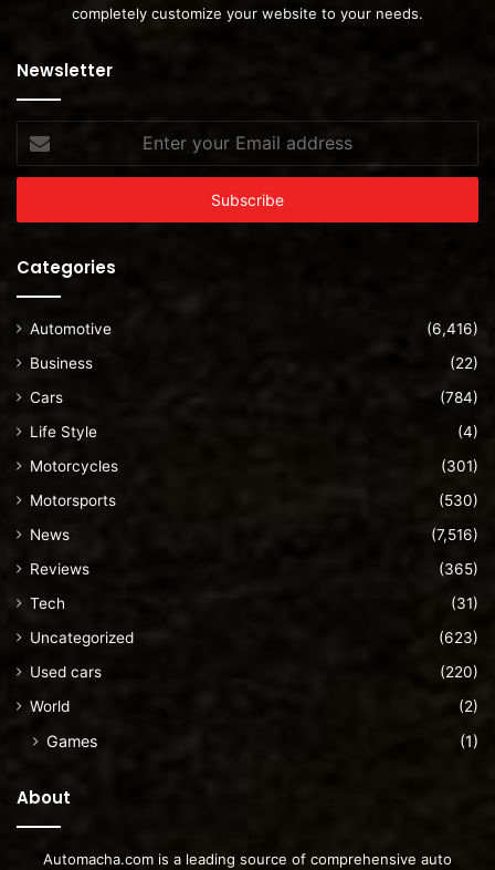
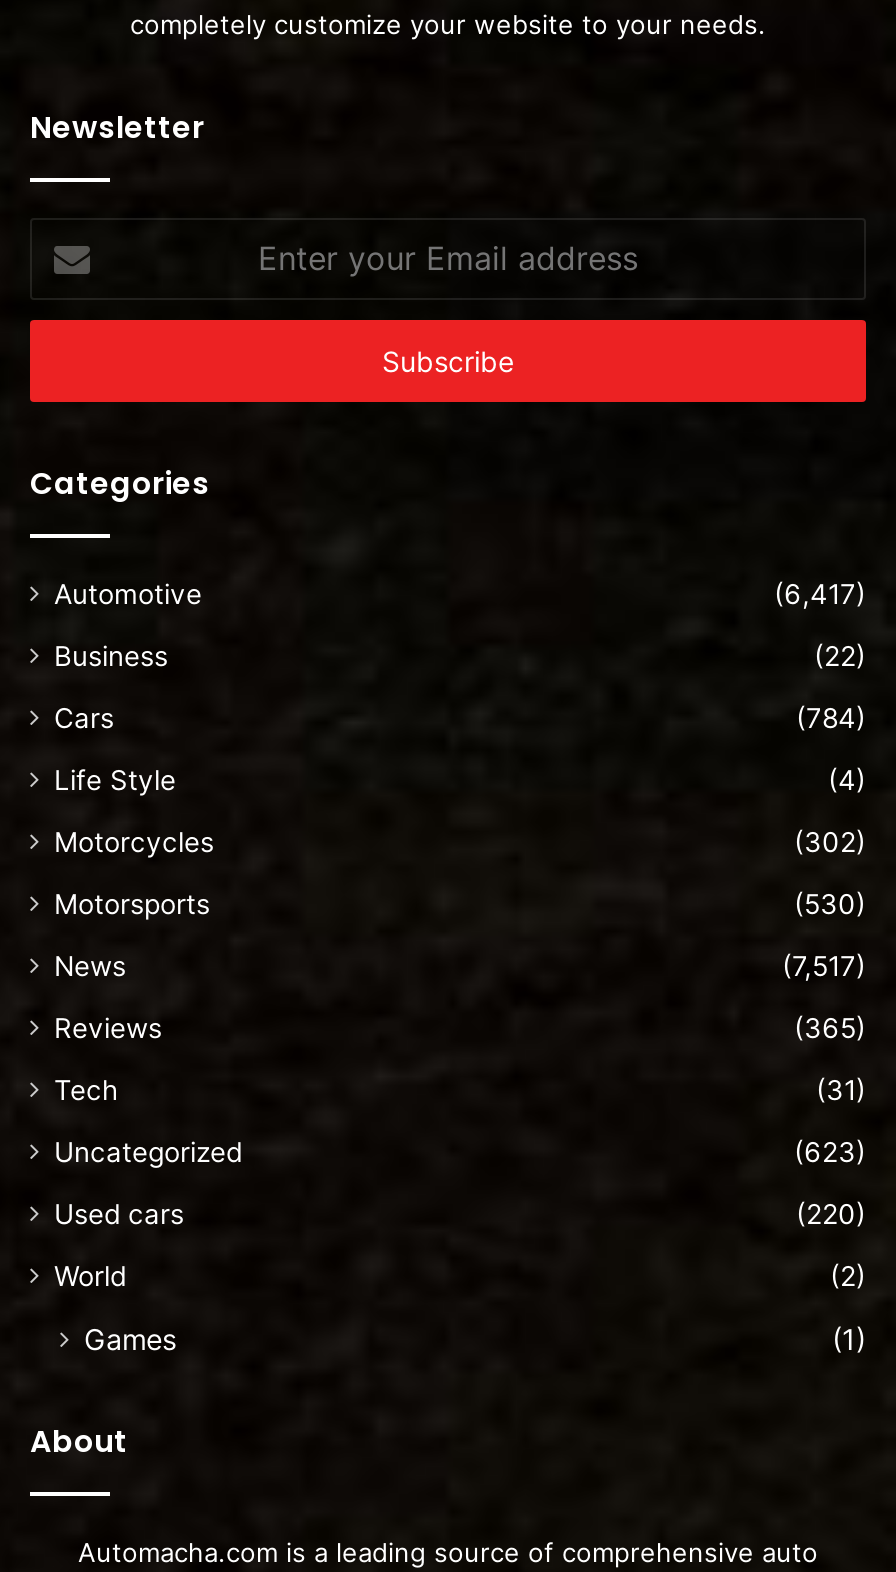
- (6,416)
+ (6,417)

- (301)
+ (302)

- (7,516)
+ (7,517)
